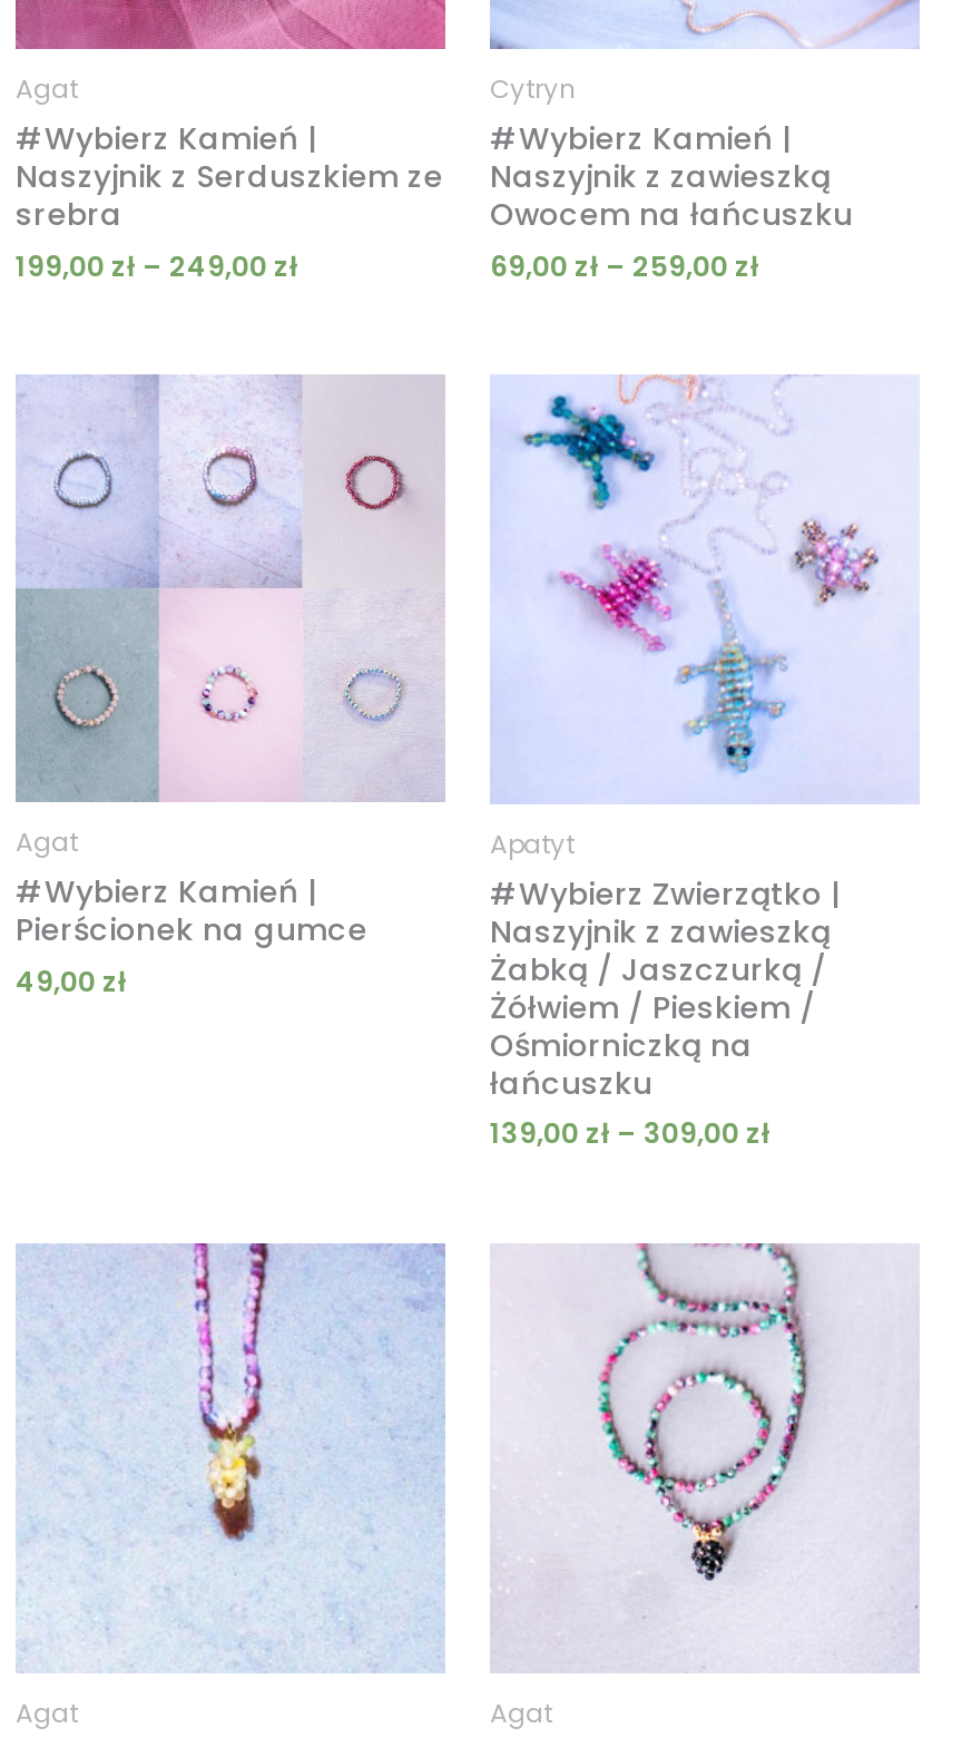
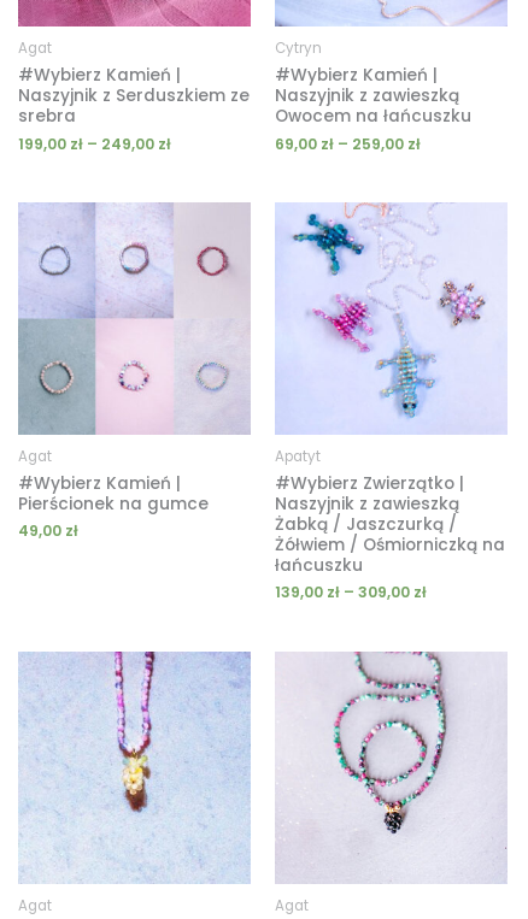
- Żółwiem / Pieskiem /
- Ośmiorniczką na
+ Żółwiem / Ośmiorniczką na
